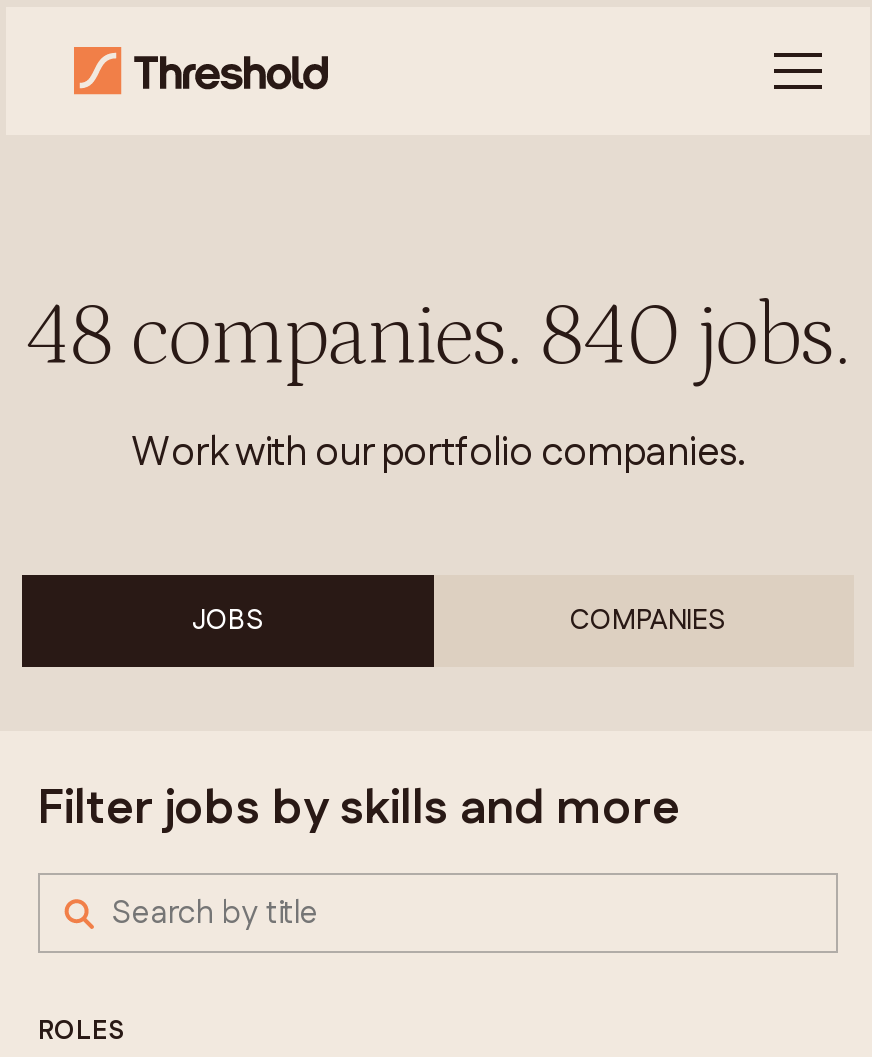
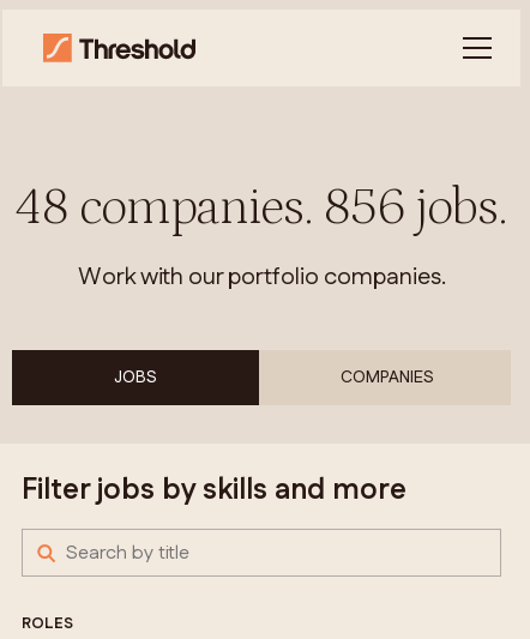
- 48 companies. 840 jobs.
+ 48 companies. 856 jobs.
